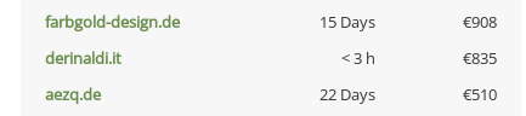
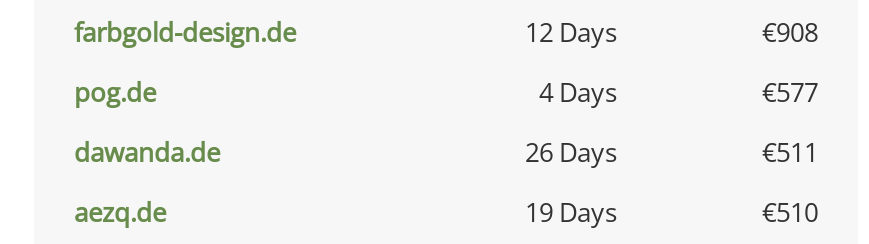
- 15 Days
+ 12 Days

- derinaldi.it
- < 3 h
- €835
+ pog.de
+ 4 Days
+ €577
+ dawanda.de
+ 26 Days
+ €511

- 22 Days
+ 19 Days
